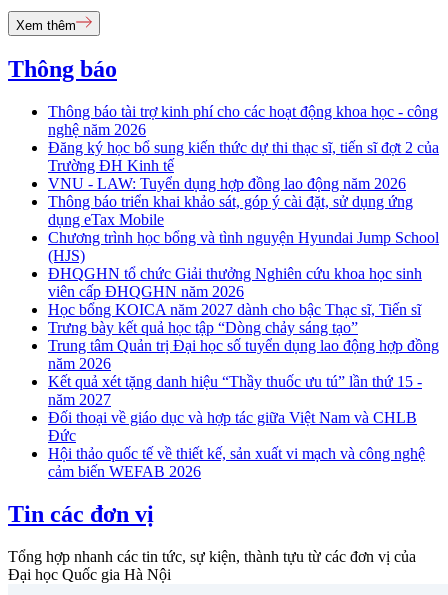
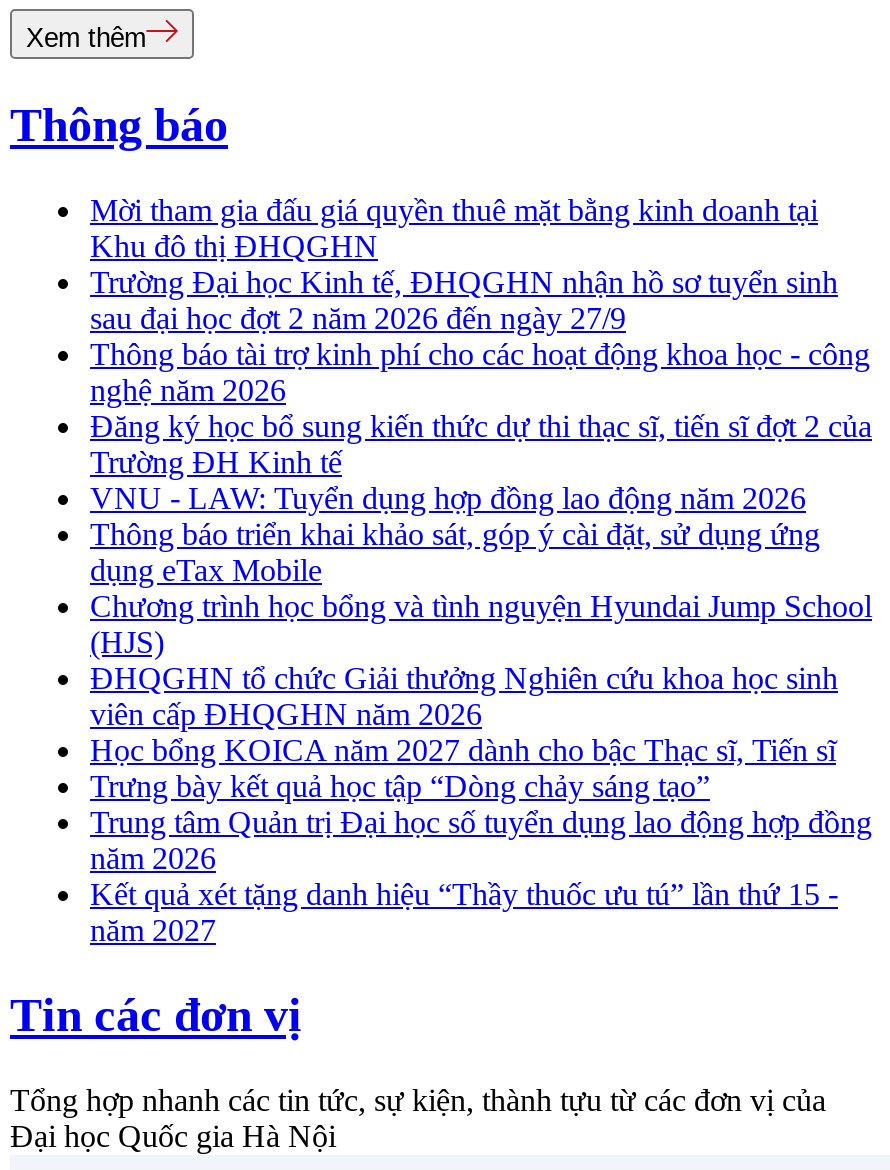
+ Mời tham gia đấu giá quyền thuê mặt bằng kinh doanh tại
+ Khu đô thị ĐHQGHN
+ Trường Đại học Kinh tế, ĐHQGHN nhận hồ sơ tuyển sinh
+ sau đại học đợt 2 năm 2026 đến ngày 27/9

moved down: Thông báo tài trợ kinh phí cho các hoạt động khoa học - công | nghệ năm 2026 | Đăng ký học bổ sung kiến thức dự thi thạc sĩ, tiến sĩ đợt 2 của | ... | Kết quả xét tặng danh hiệu “Thầy thuốc ưu tú” lần thứ 15 - | năm 2027

- Đối thoại về giáo dục và hợp tác giữa Việt Nam và CHLB
- Đức
- Hội thảo quốc tế về thiết kế, sản xuất vi mạch và công nghệ
- cảm biến WEFAB 2026
